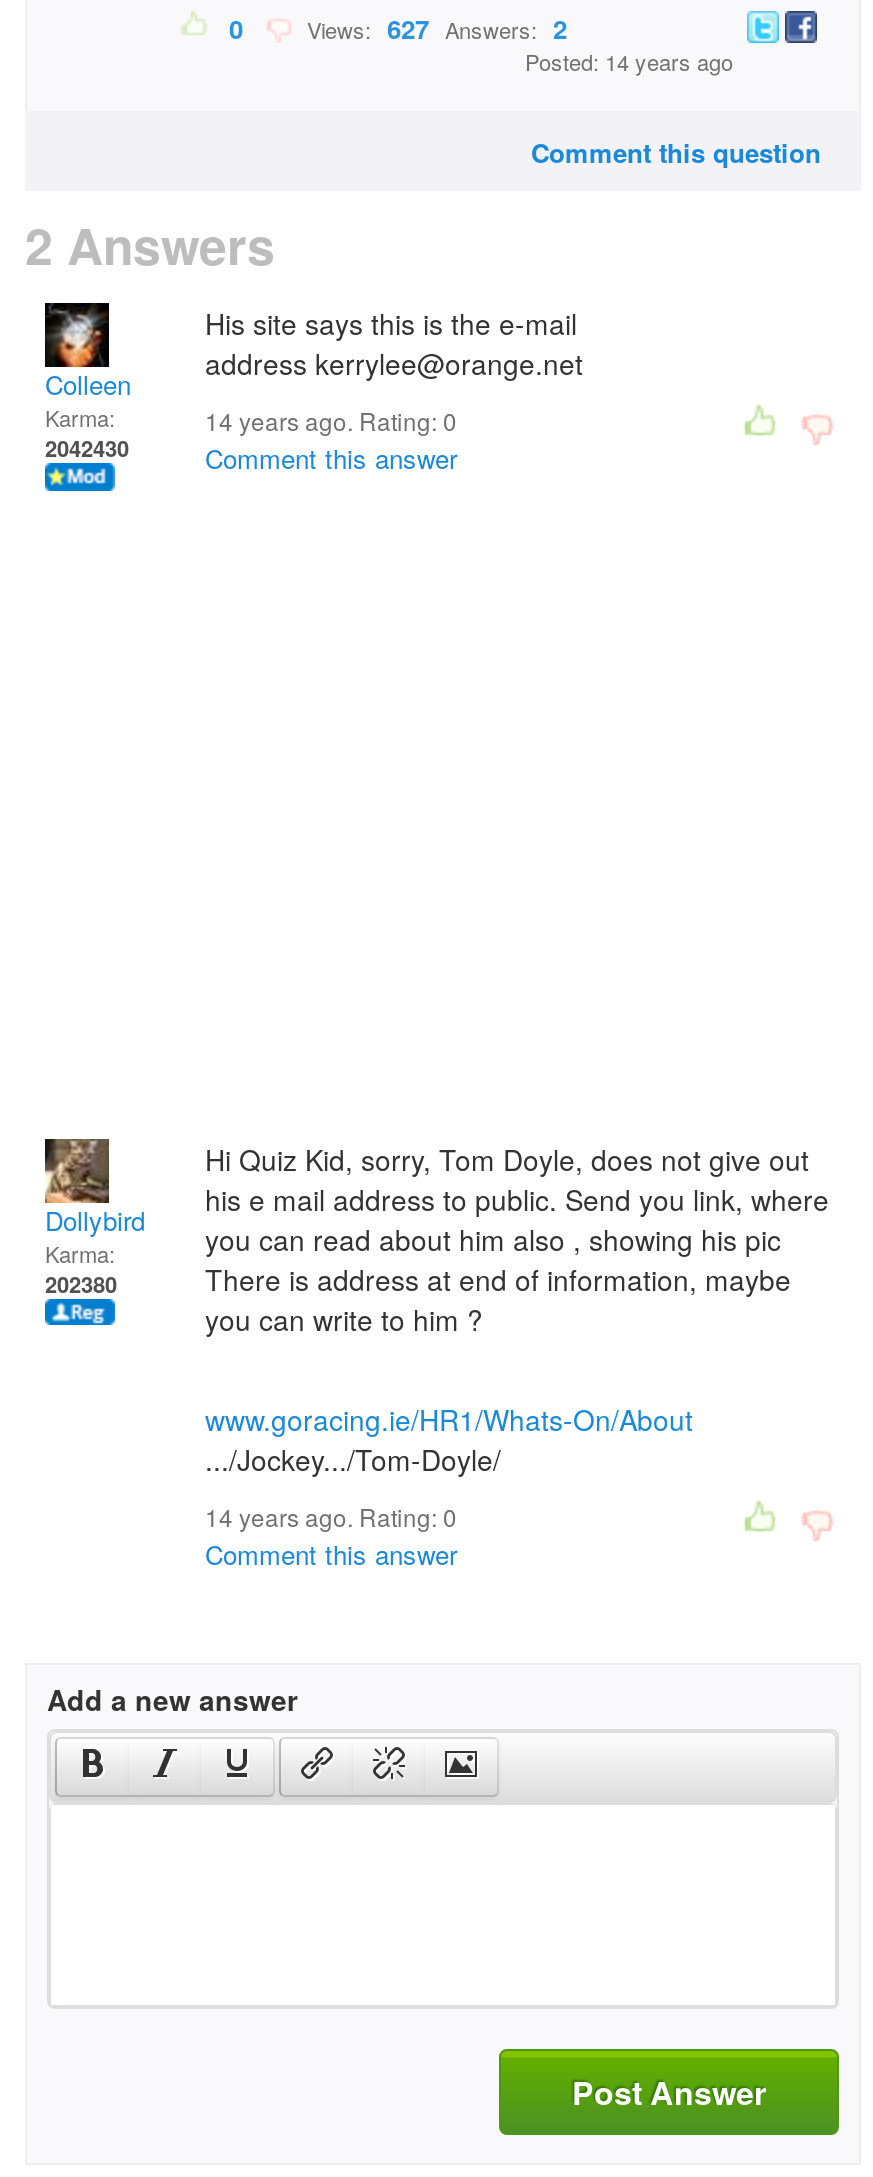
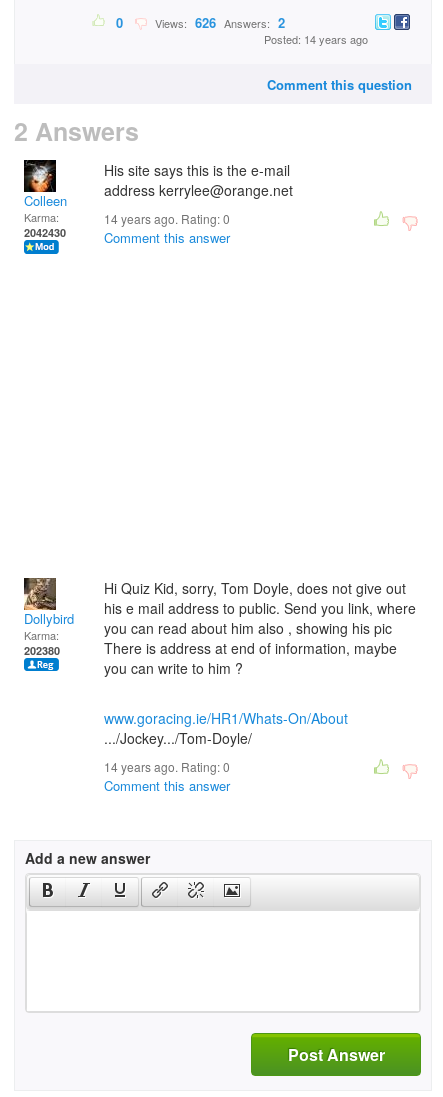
- Views: 627 Answers: 2
+ Views: 626 Answers: 2
